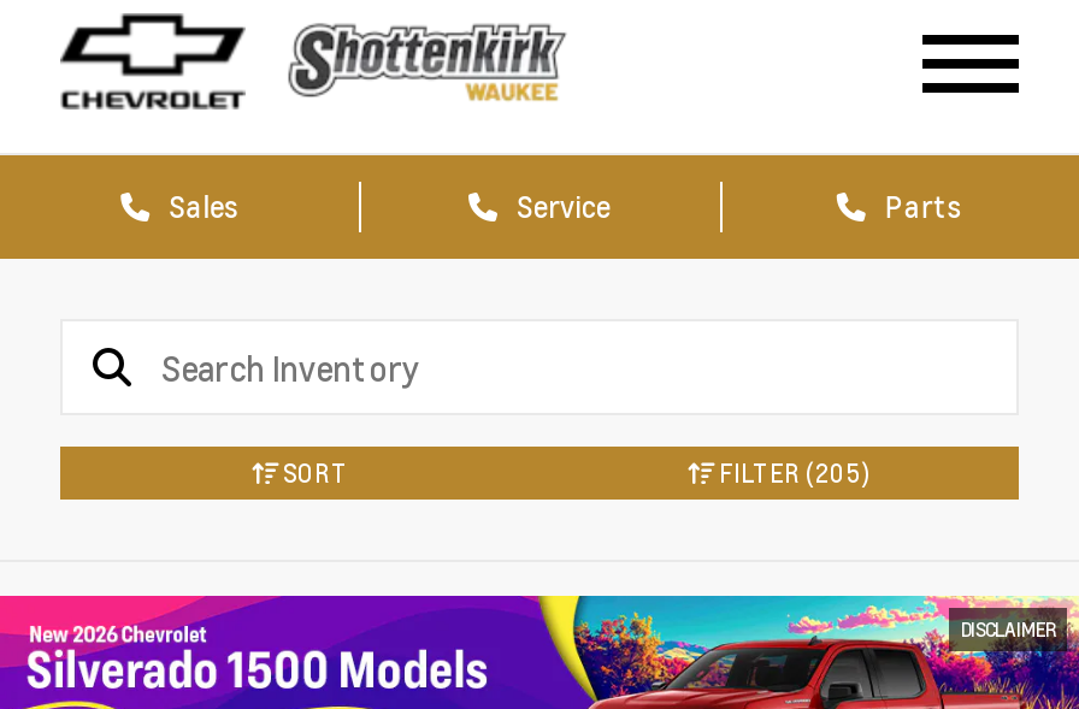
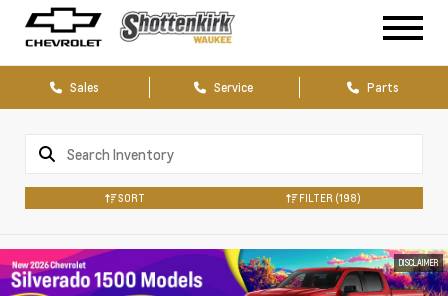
- FILTER (205)
+ FILTER (198)
